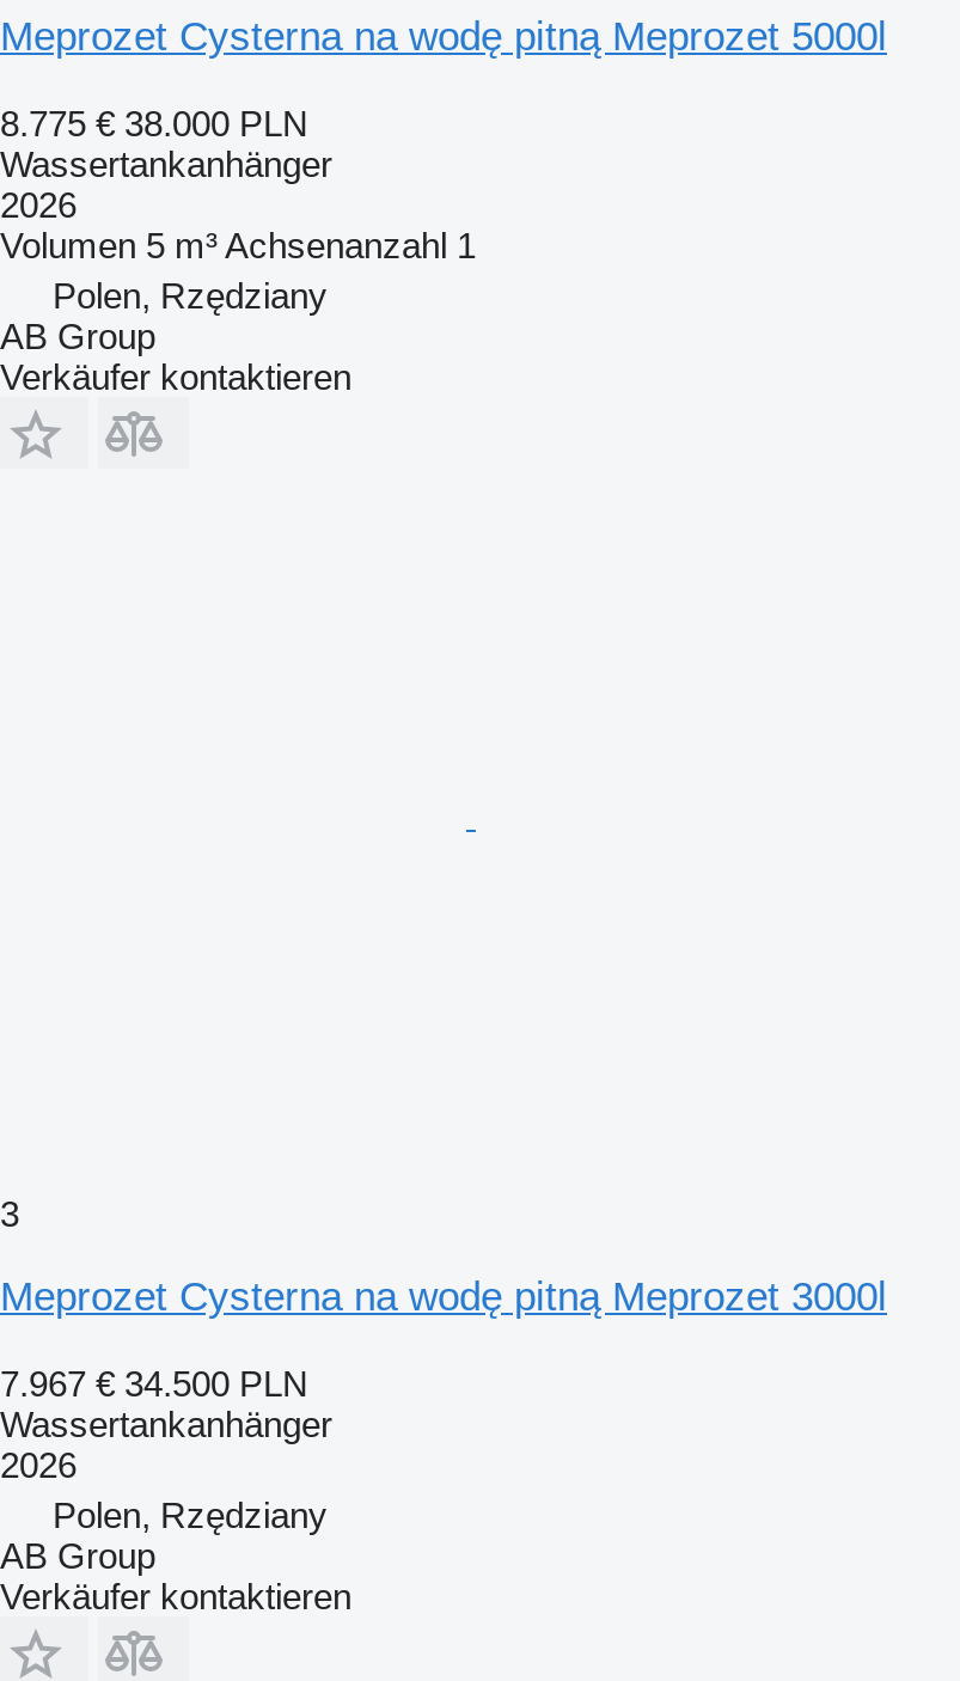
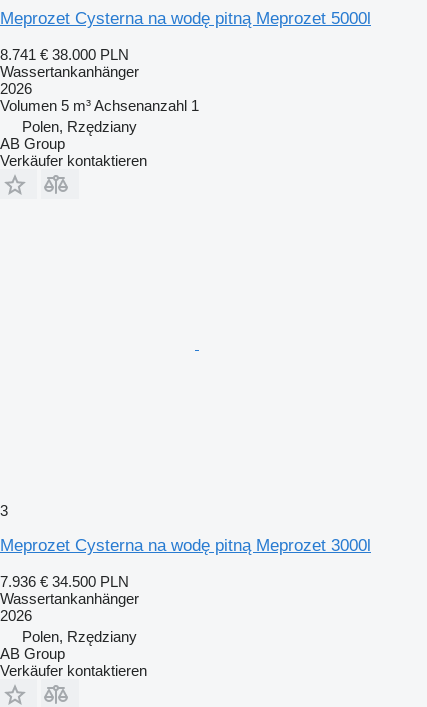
- 8.775 € 38.000 PLN
+ 8.741 € 38.000 PLN

- 7.967 € 34.500 PLN
+ 7.936 € 34.500 PLN
